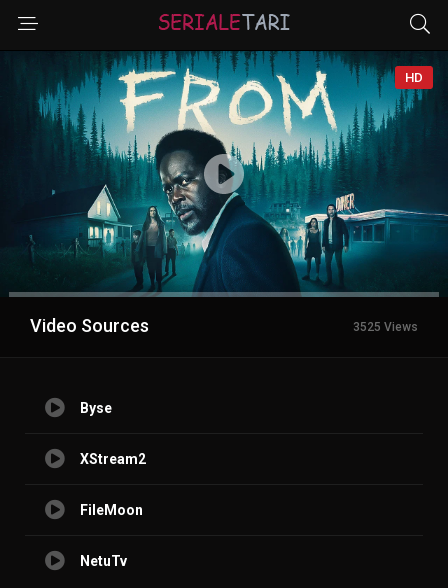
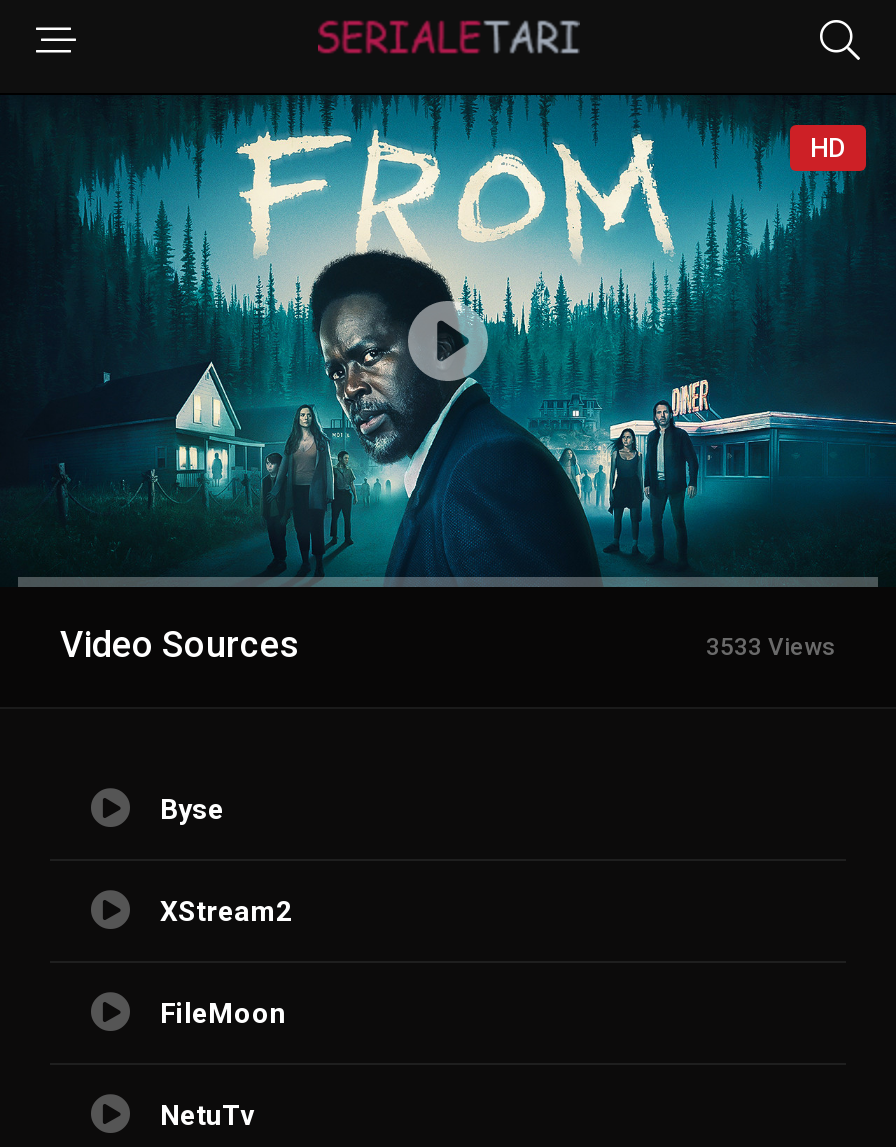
- 3525 Views
+ 3533 Views
